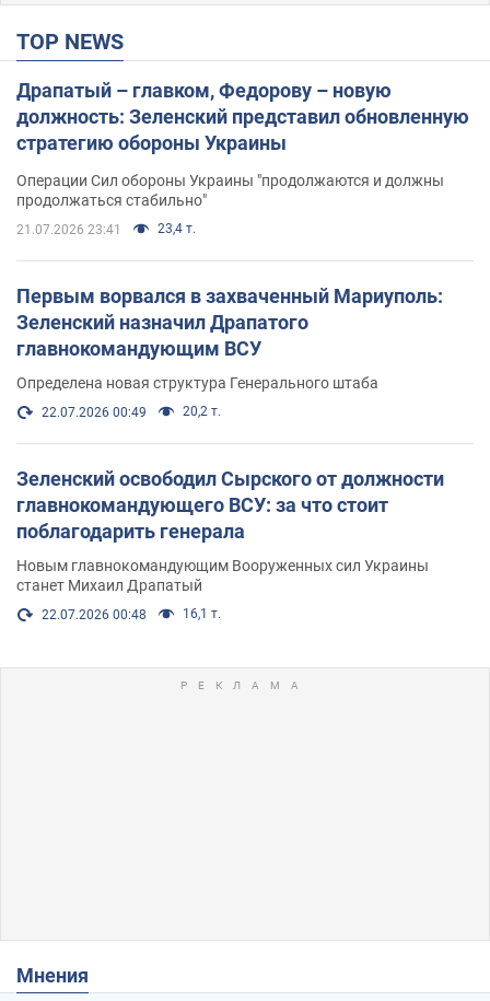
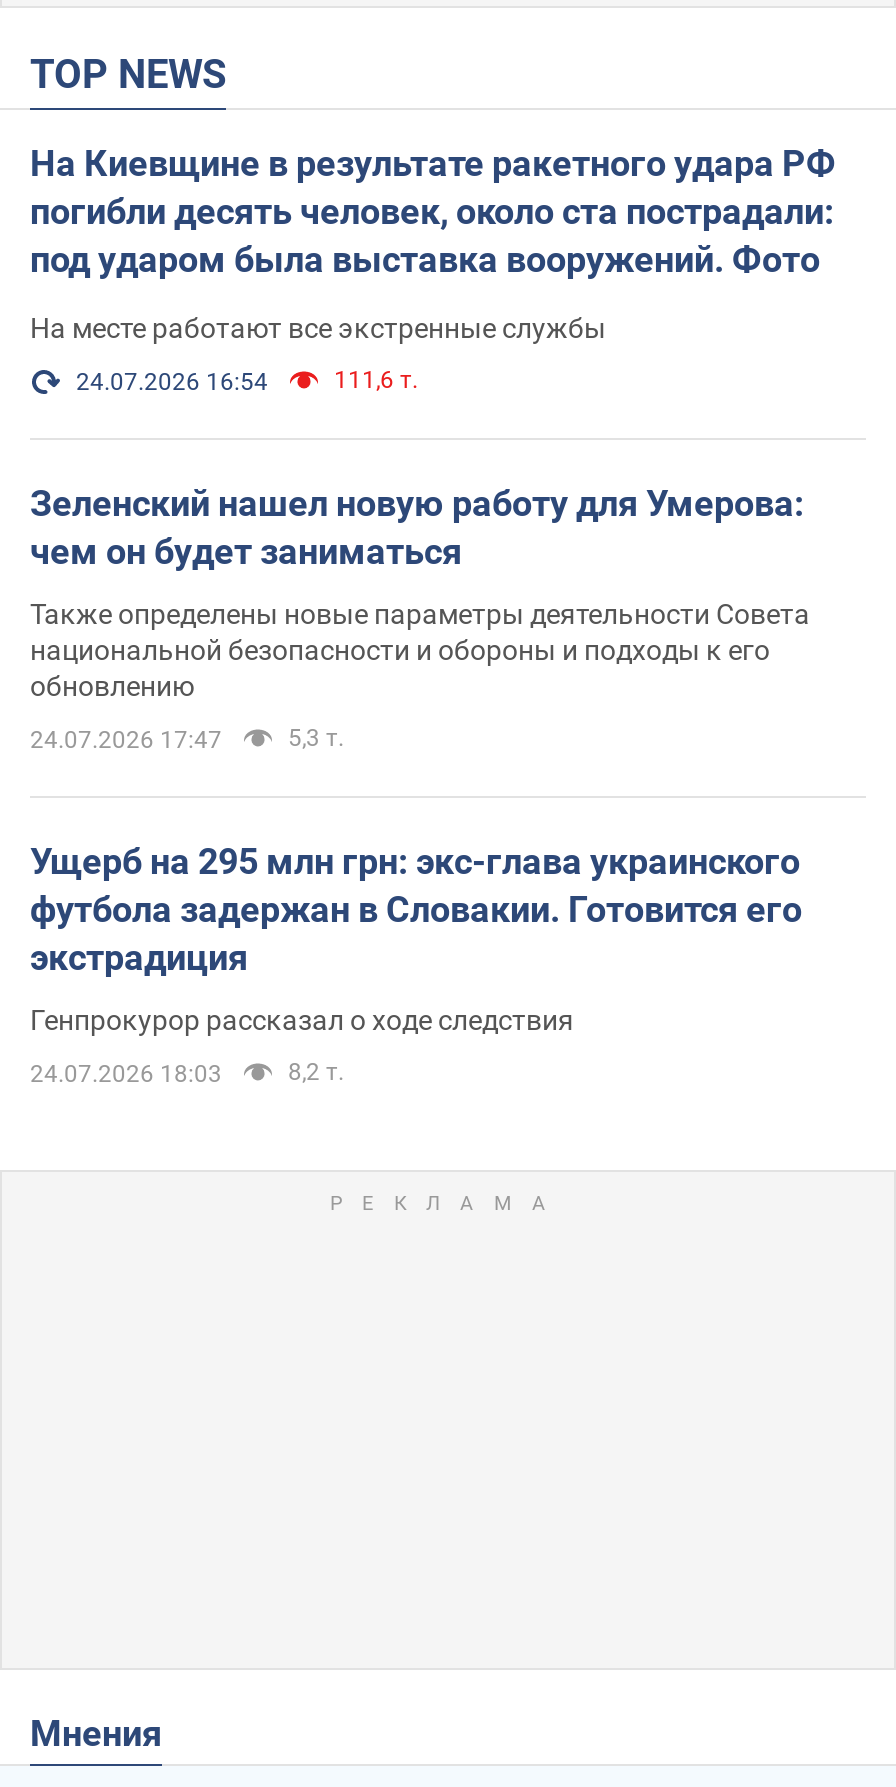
- Драпатый – главком, Федорову – новую
- должность: Зеленский представил обновленную
- стратегию обороны Украины
+ На Киевщине в результате ракетного удара РФ
+ погибли десять человек, около ста пострадали:
+ под ударом была выставка вооружений. Фото

- Операции Сил обороны Украины "продолжаются и должны
- продолжаться стабильно"
+ На месте работают все экстренные службы

- 21.07.2026 23:41
- 23,4 т.
+ 24.07.2026 16:54
+ 111,6 т.

- Первым ворвался в захваченный Мариуполь:
- Зеленский назначил Драпатого
- главнокомандующим ВСУ
+ Зеленский нашел новую работу для Умерова:
+ чем он будет заниматься

- Определена новая структура Генерального штаба
+ Также определены новые параметры деятельности Совета
+ национальной безопасности и обороны и подходы к его
+ обновлению

- 22.07.2026 00:49
- 20,2 т.
+ 24.07.2026 17:47
+ 5,3 т.

- Зеленский освободил Сырского от должности
- главнокомандующего ВСУ: за что стоит
- поблагодарить генерала
+ Ущерб на 295 млн грн: экс-глава украинского
+ футбола задержан в Словакии. Готовится его
+ экстрадиция

- Новым главнокомандующим Вооруженных сил Украины
- станет Михаил Драпатый
+ Генпрокурор рассказал о ходе следствия

- 22.07.2026 00:48
- 16,1 т.
+ 24.07.2026 18:03
+ 8,2 т.
